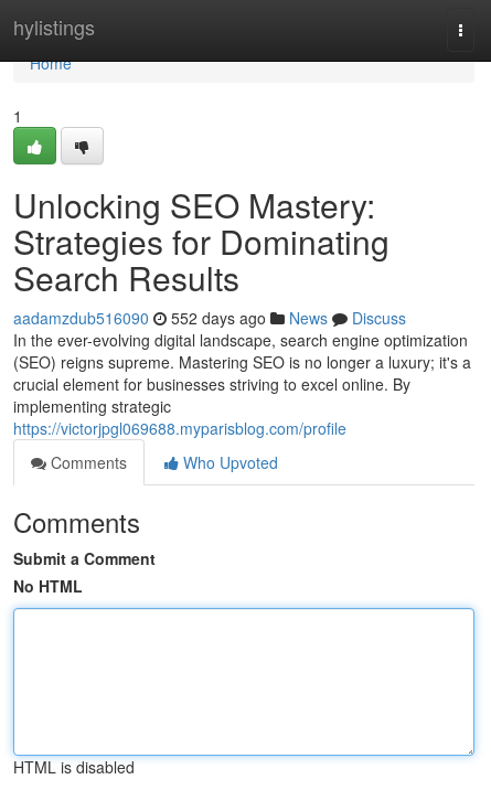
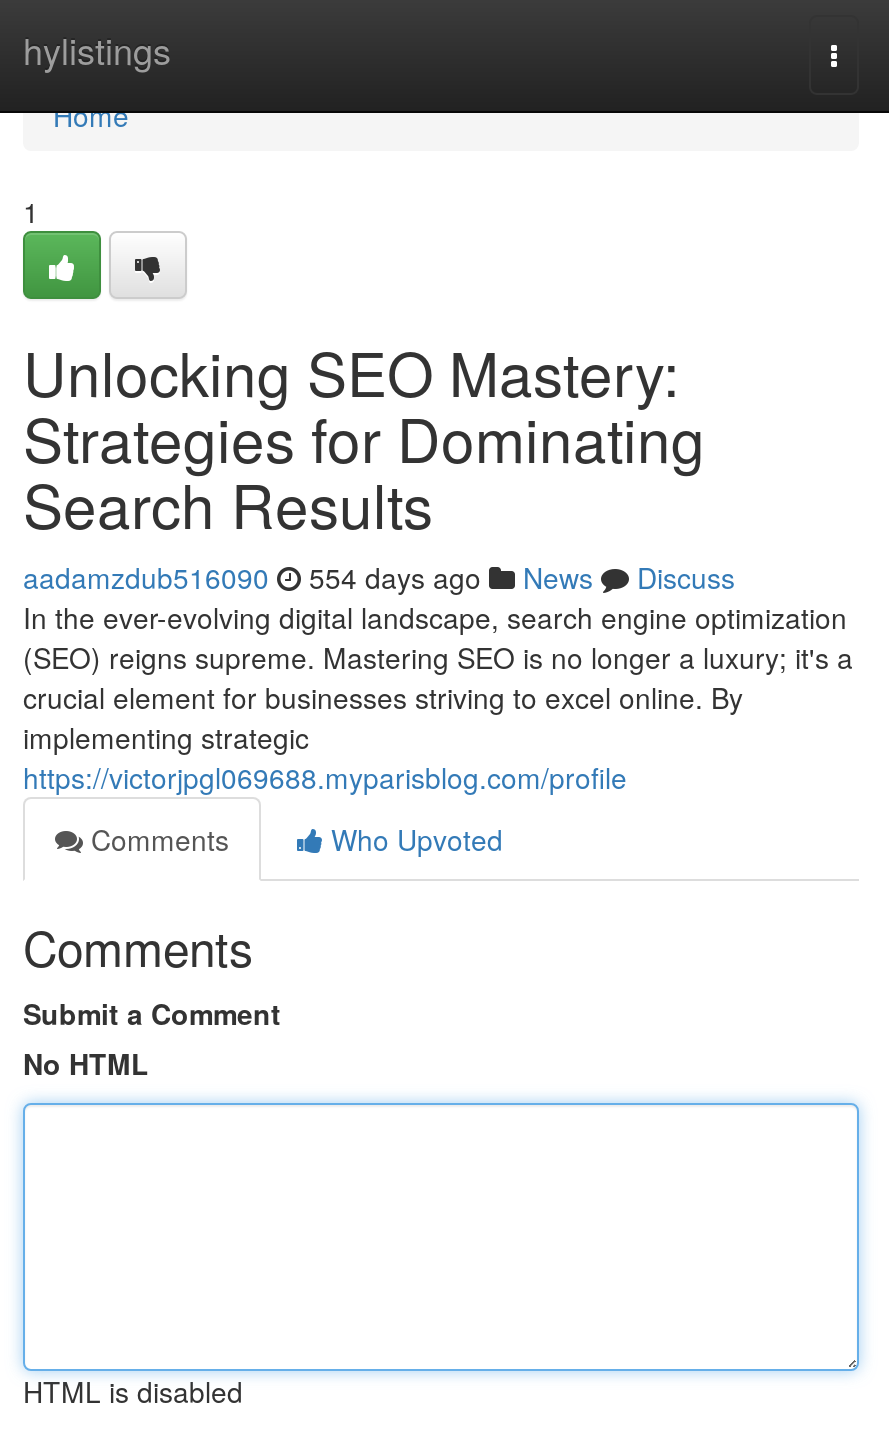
- aadamzdub516090 552 days ago News Discuss
+ aadamzdub516090 554 days ago News Discuss
